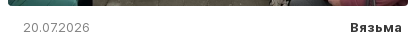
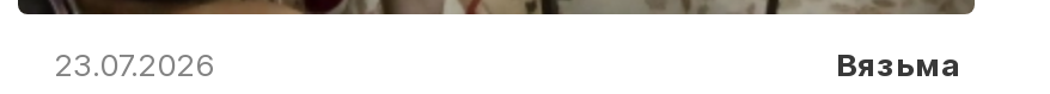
- 20.07.2026
+ 23.07.2026
